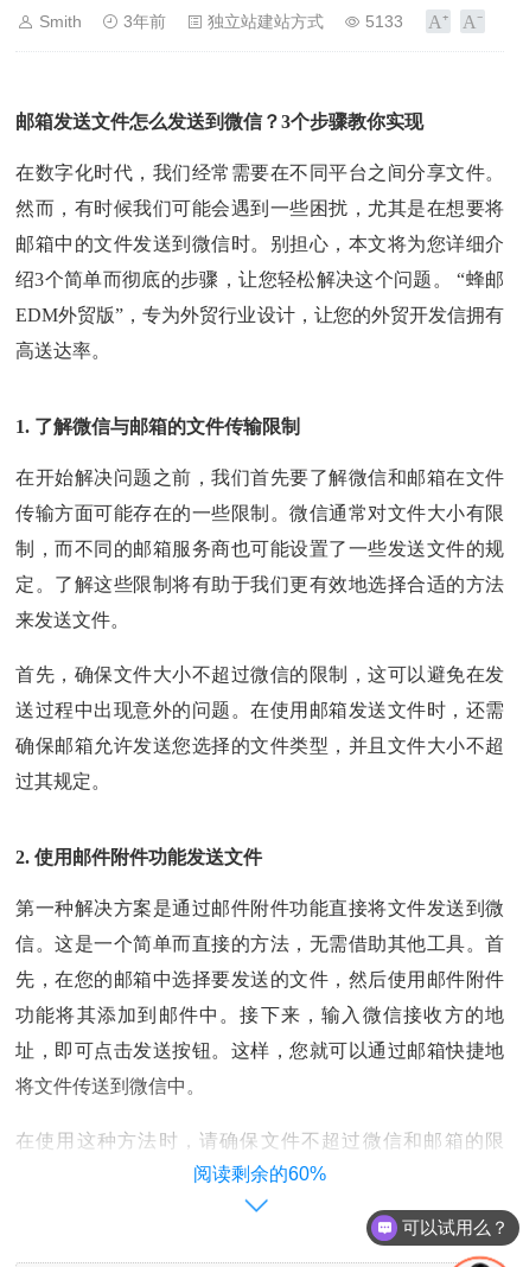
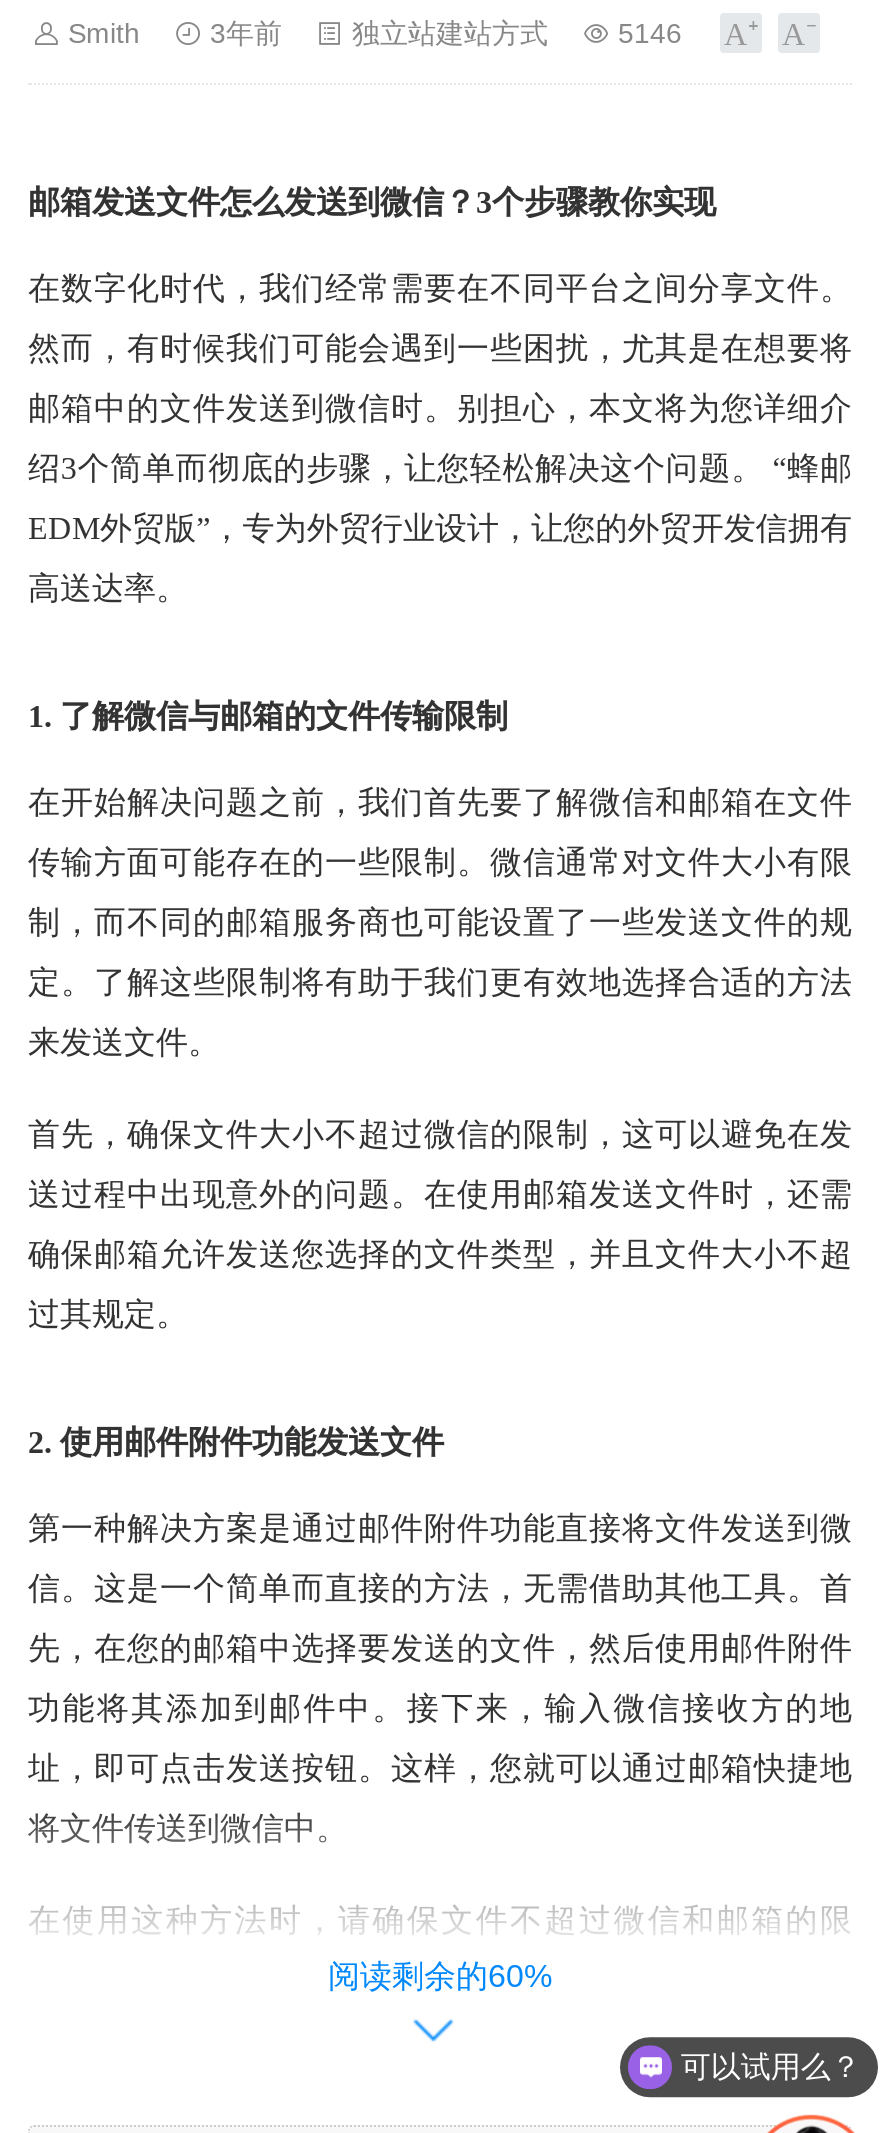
- 5133
+ 5146
